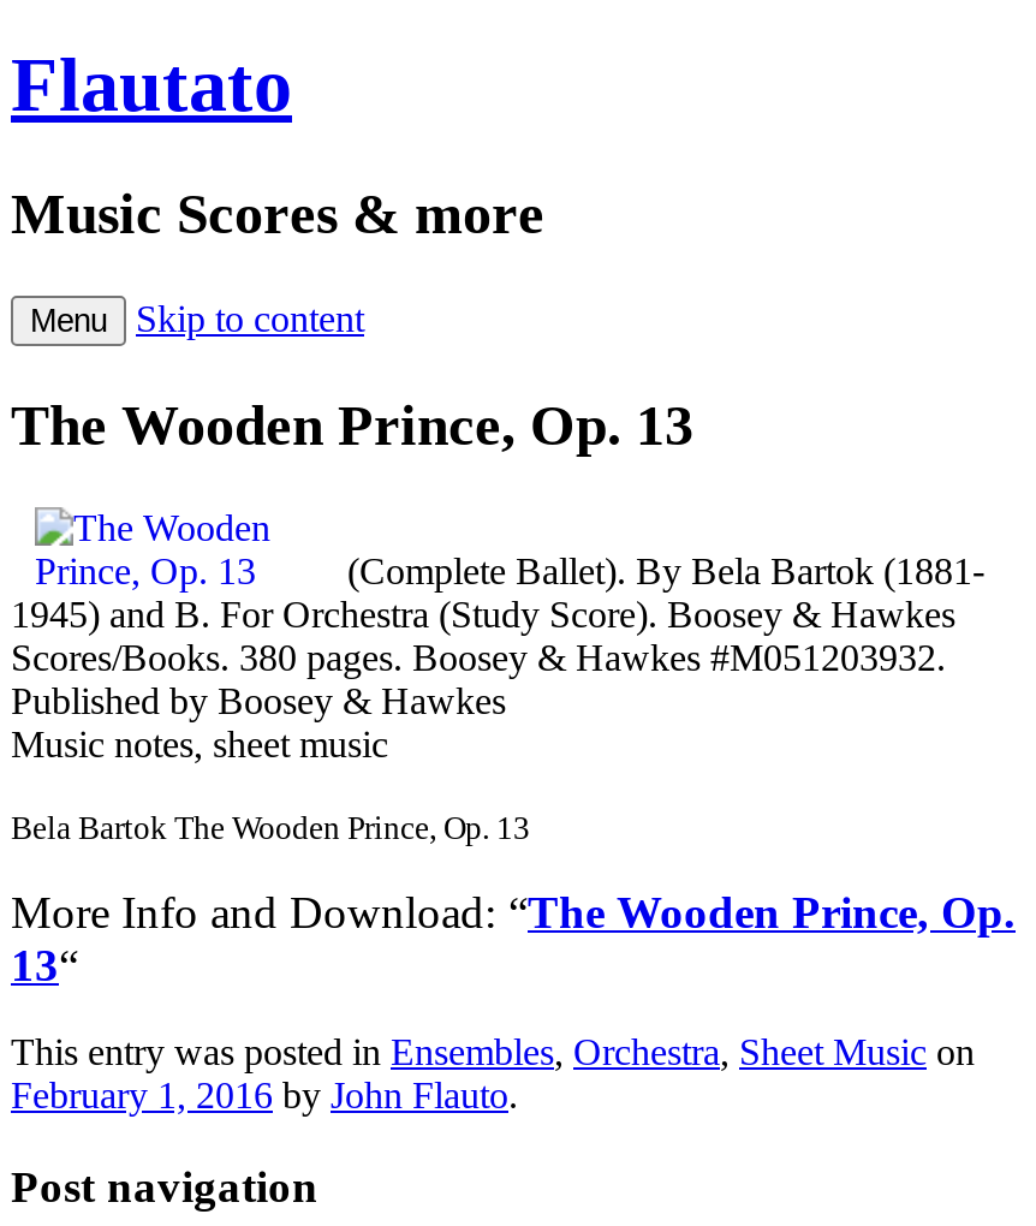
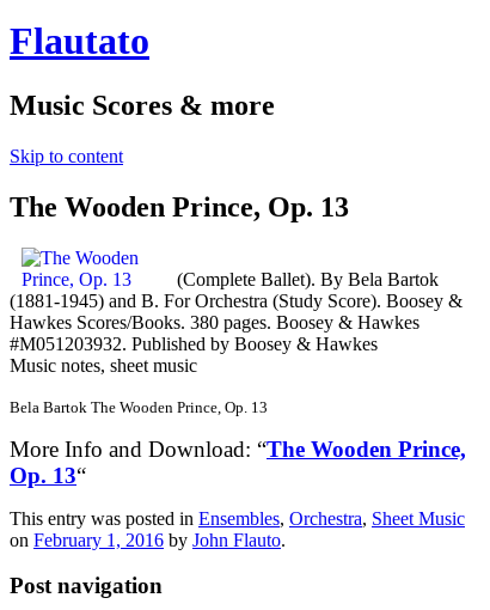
- Menu
